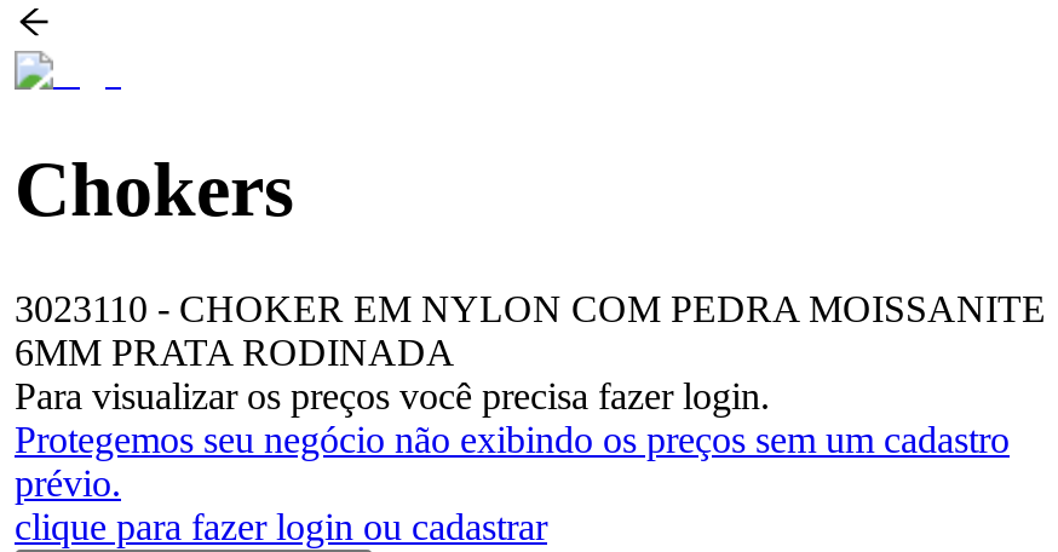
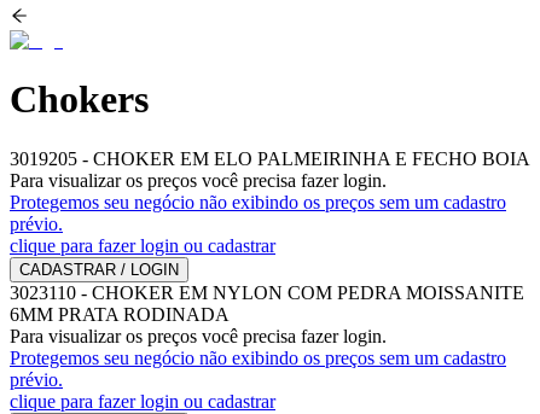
+ 3019205 - CHOKER EM ELO PALMEIRINHA E FECHO BOIA
+ Para visualizar os preços você precisa fazer login.
+ Protegemos seu negócio não exibindo os preços sem um cadastro
+ prévio.
+ clique para fazer login ou cadastrar
+ CADASTRAR / LOGIN
